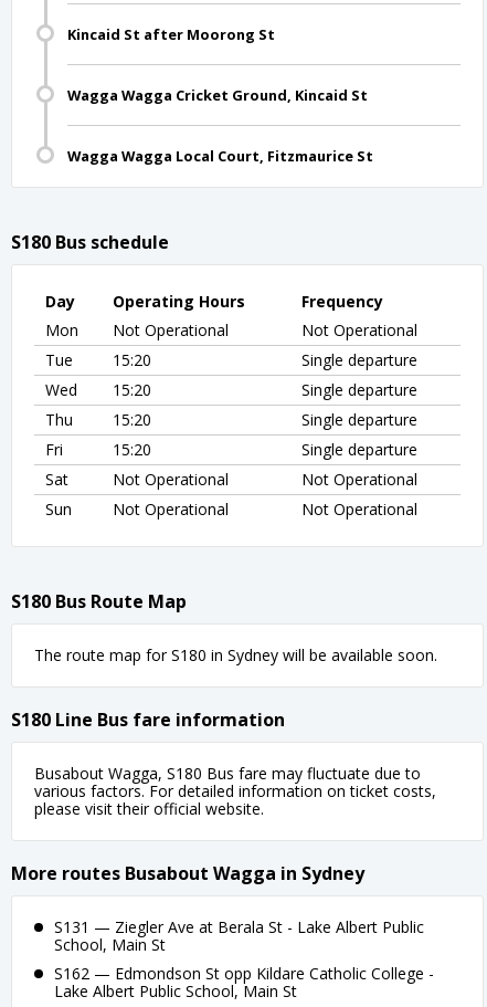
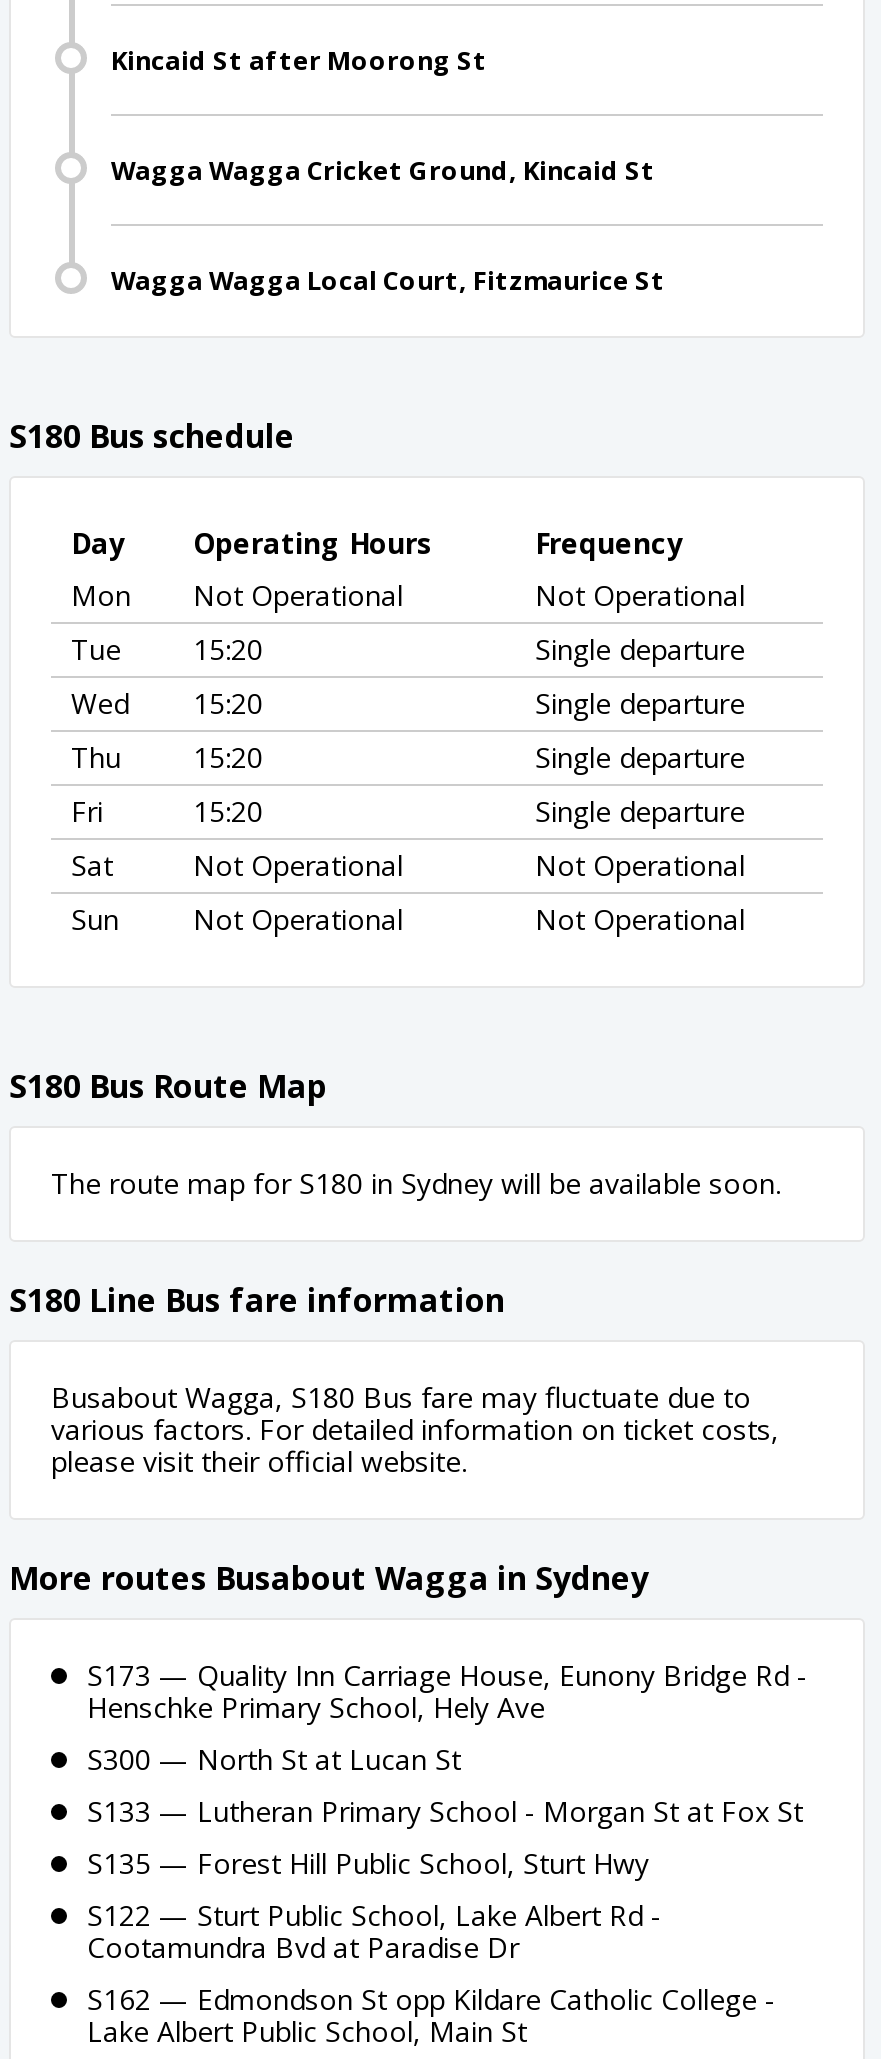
- S131 — Ziegler Ave at Berala St - Lake Albert Public
- School, Main St
+ S173 — Quality Inn Carriage House, Eunony Bridge Rd -
+ Henschke Primary School, Hely Ave
+ S300 — North St at Lucan St
+ S133 — Lutheran Primary School - Morgan St at Fox St
+ S135 — Forest Hill Public School, Sturt Hwy
+ S122 — Sturt Public School, Lake Albert Rd -
+ Cootamundra Bvd at Paradise Dr
